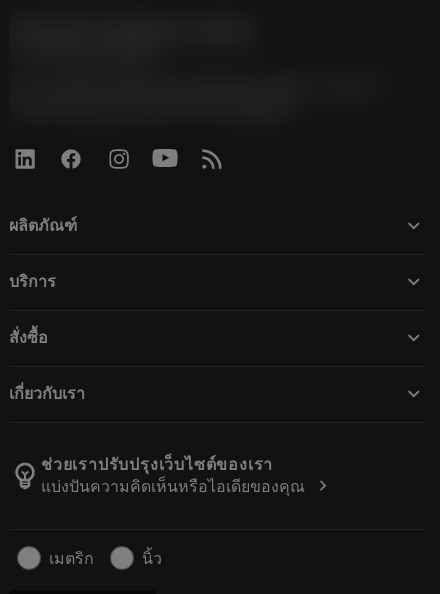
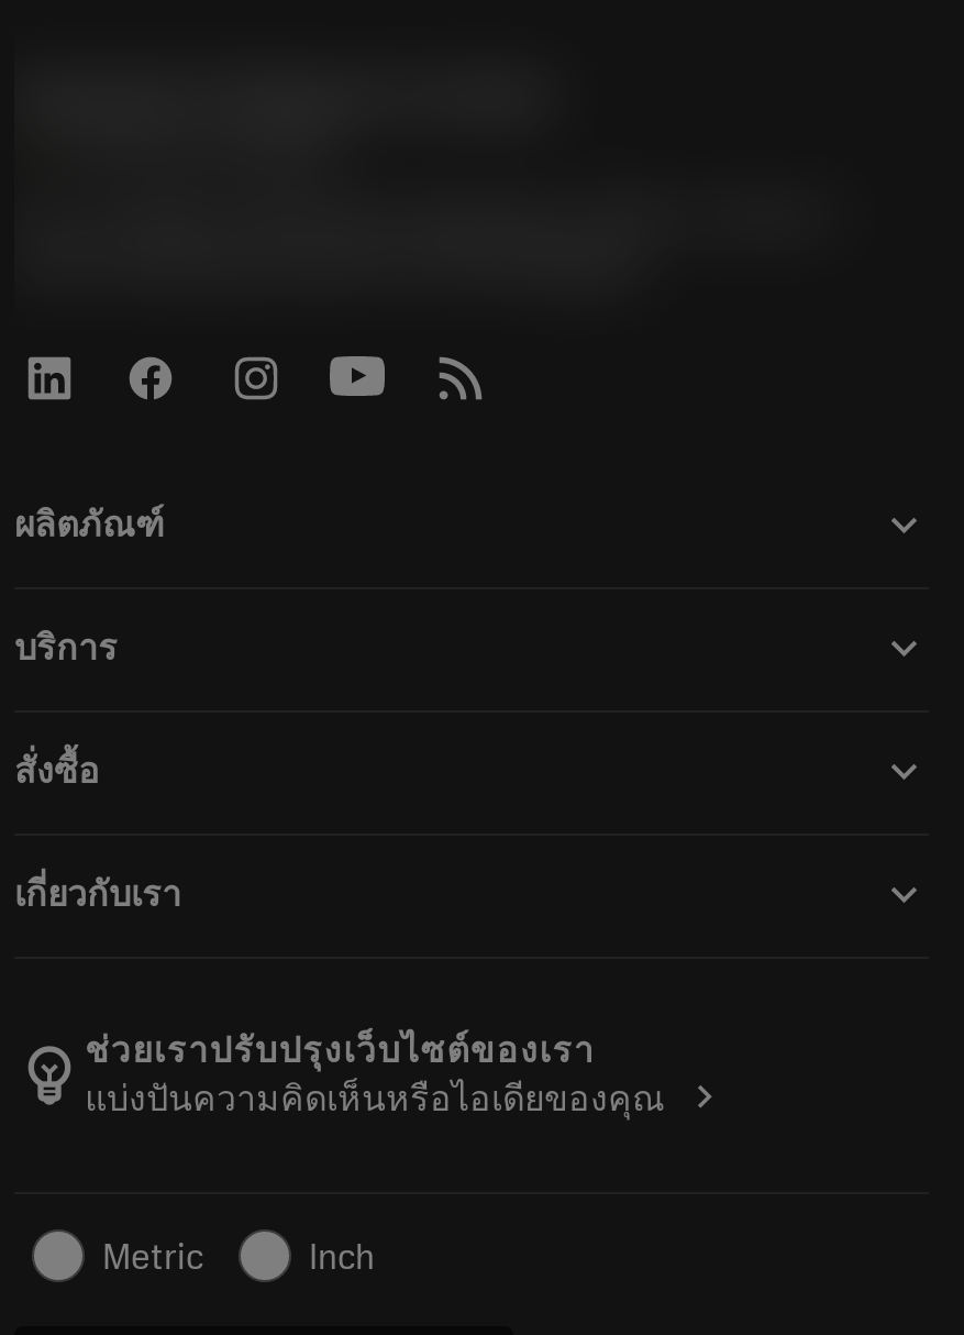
- เมตริก
- นิ้ว
+ Metric
+ Inch
